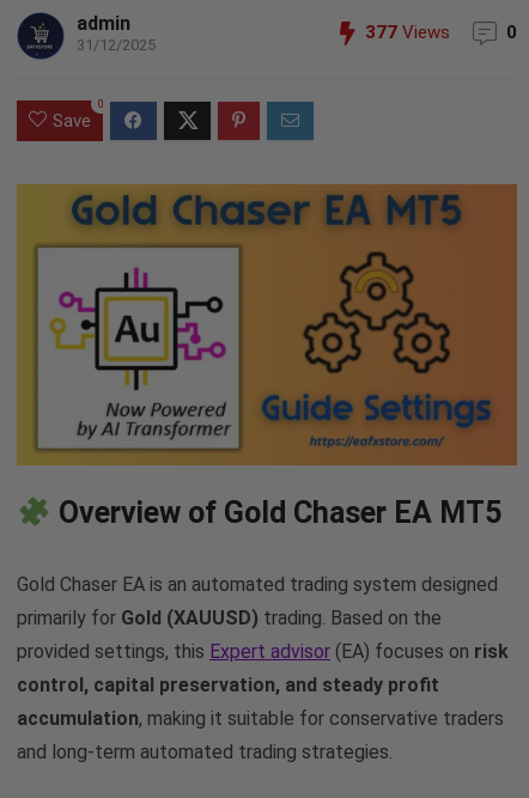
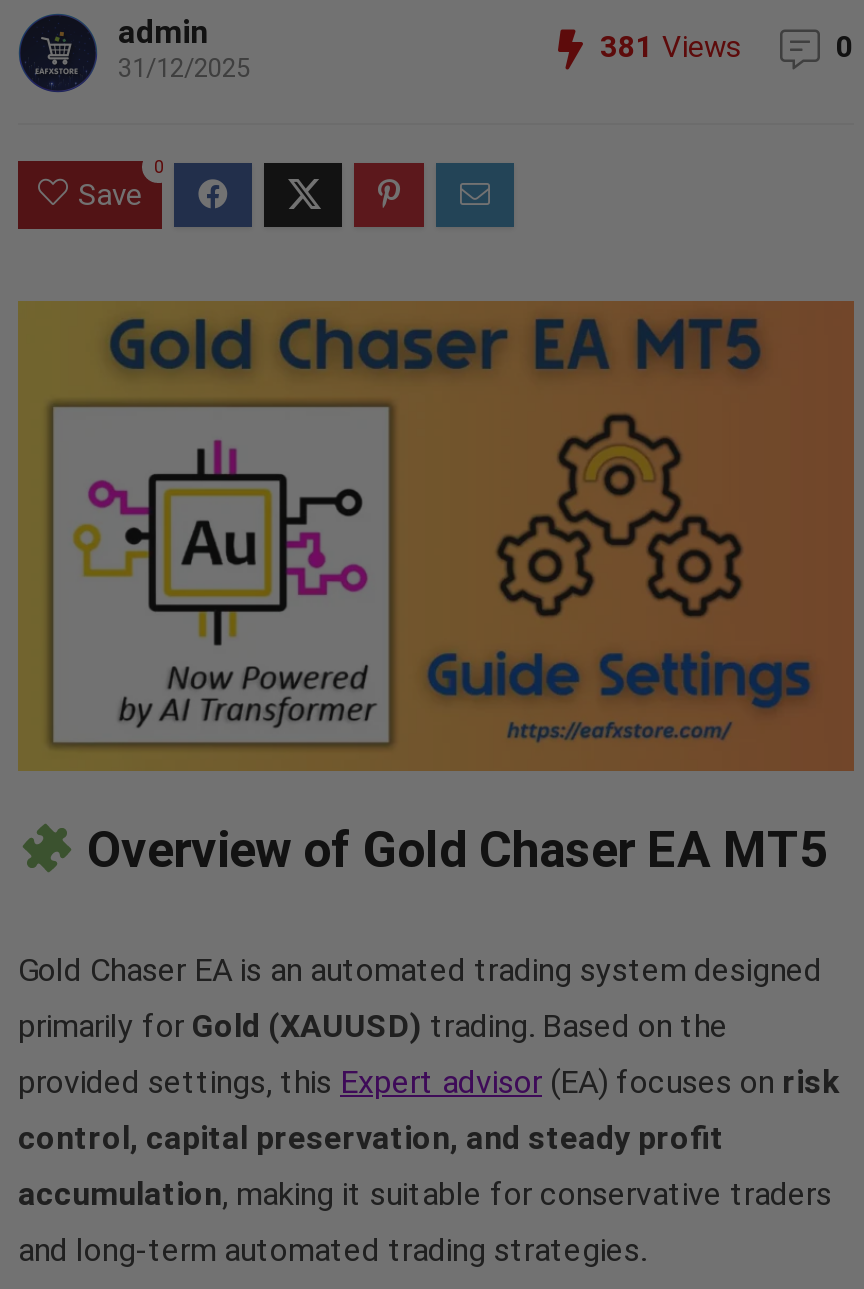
- 377 Views
+ 381 Views
